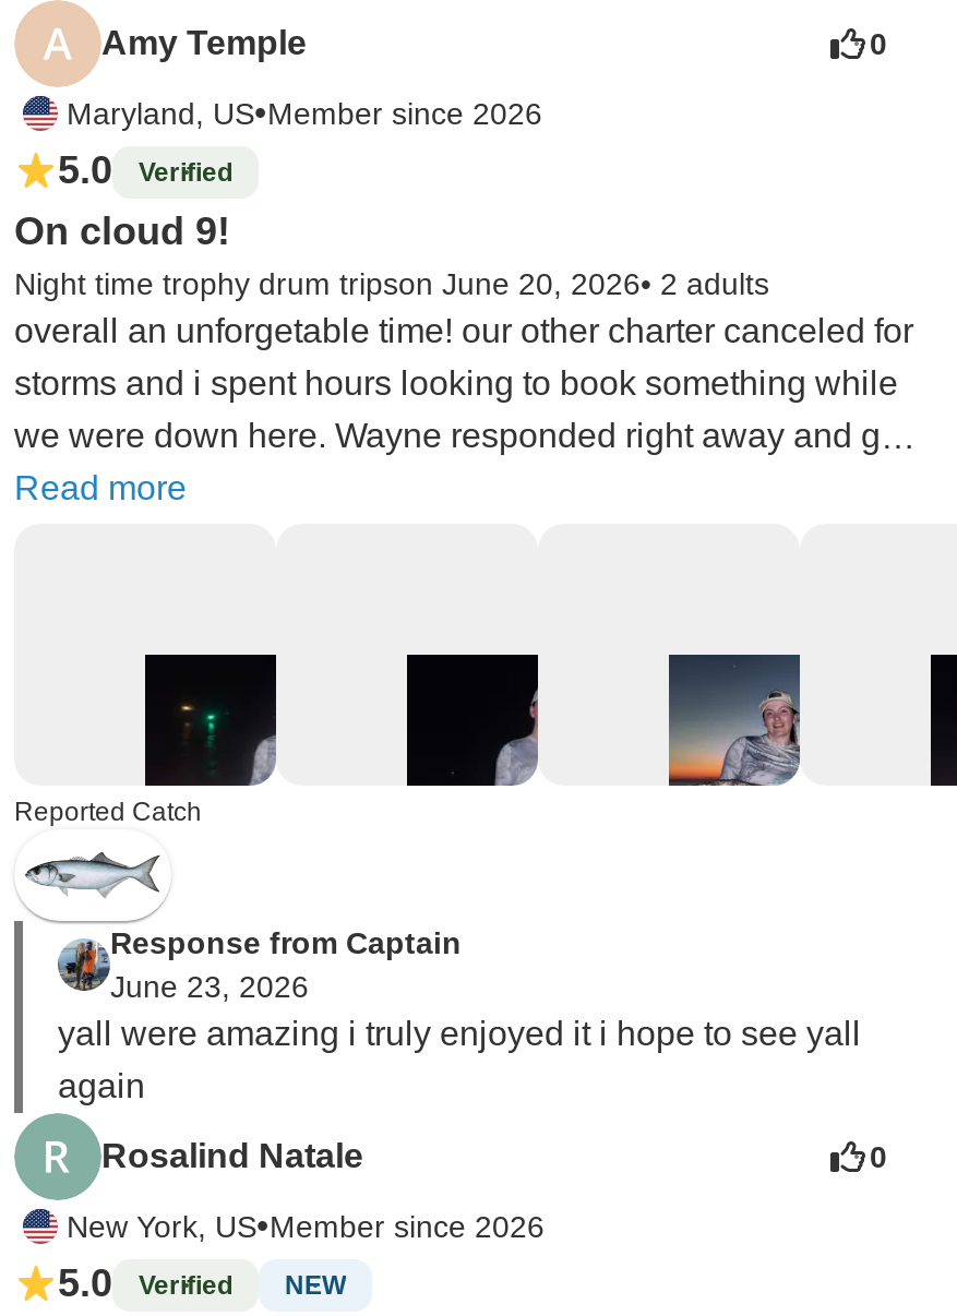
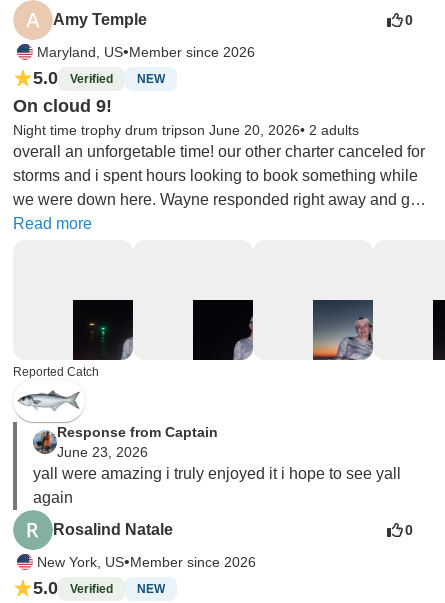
+ NEW
